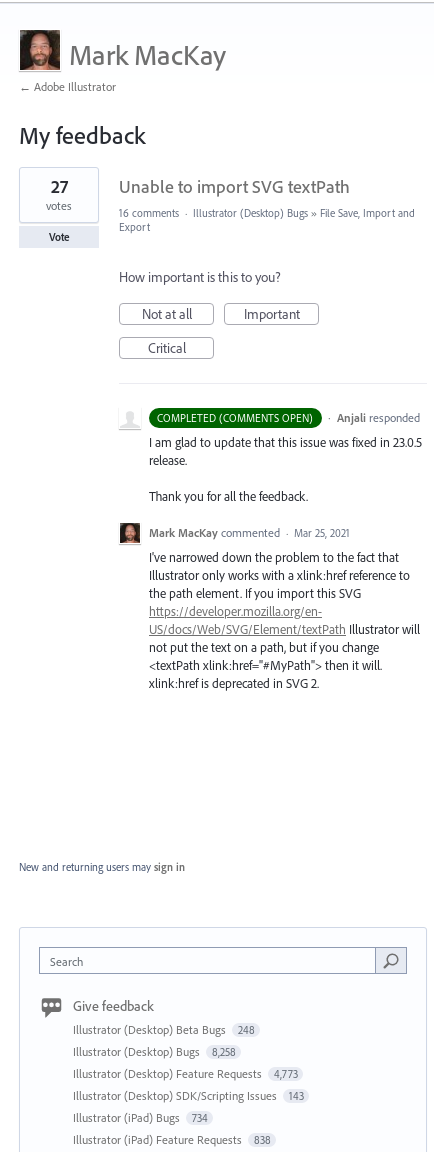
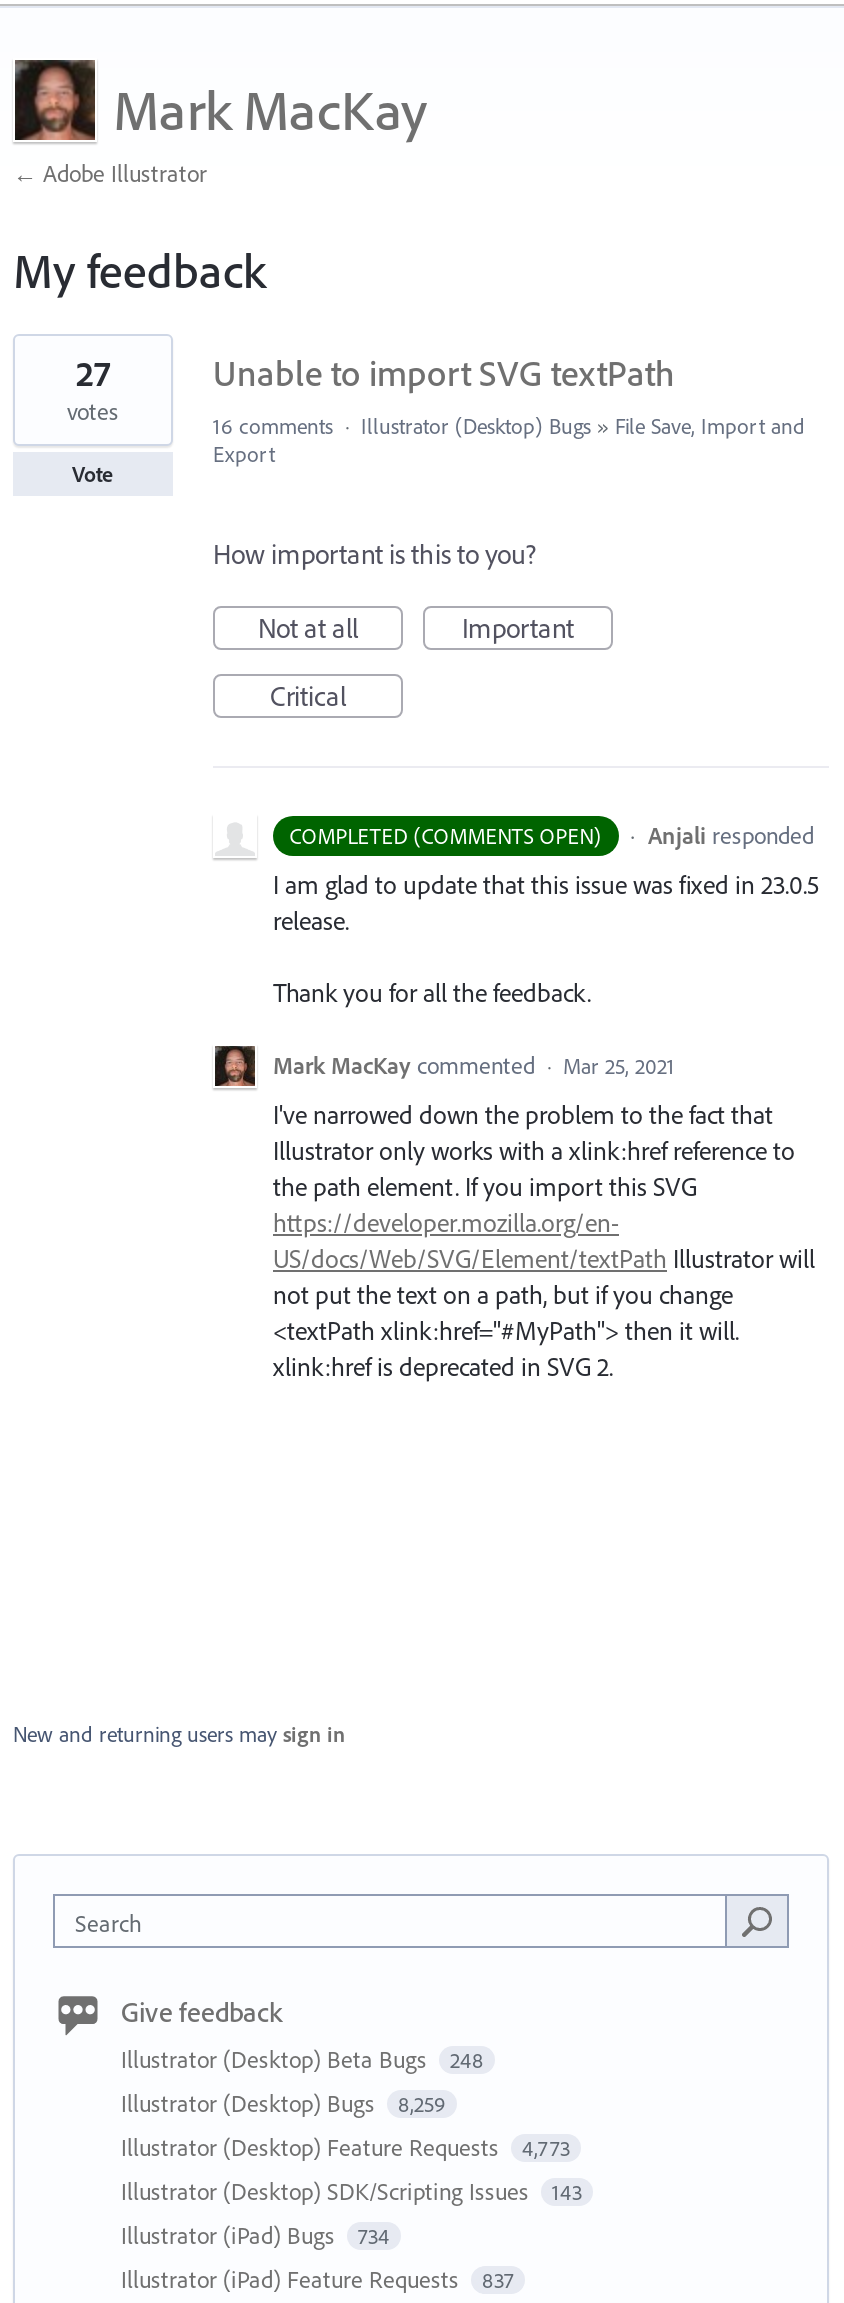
- Illustrator (Desktop) Bugs 8,258
+ Illustrator (Desktop) Bugs 8,259

- Illustrator (iPad) Feature Requests 838
+ Illustrator (iPad) Feature Requests 837
